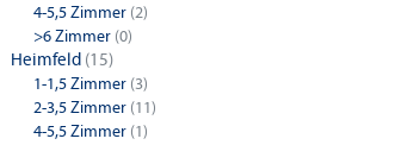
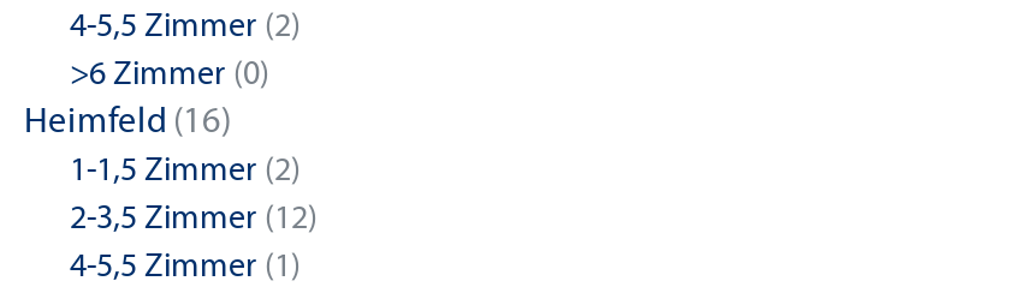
- Heimfeld (15)
+ Heimfeld (16)

- 1-1,5 Zimmer (3)
+ 1-1,5 Zimmer (2)

- 2-3,5 Zimmer (11)
+ 2-3,5 Zimmer (12)
